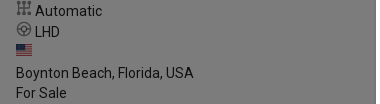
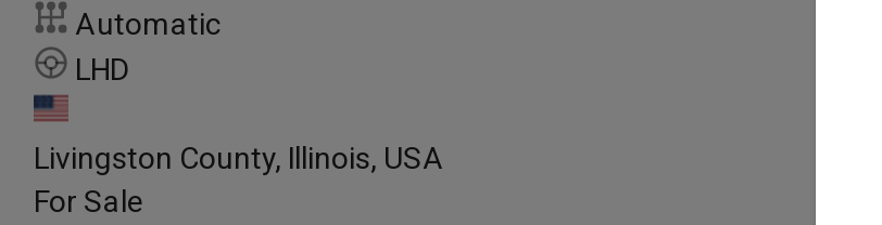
- Boynton Beach, Florida, USA
+ Livingston County, Illinois, USA
